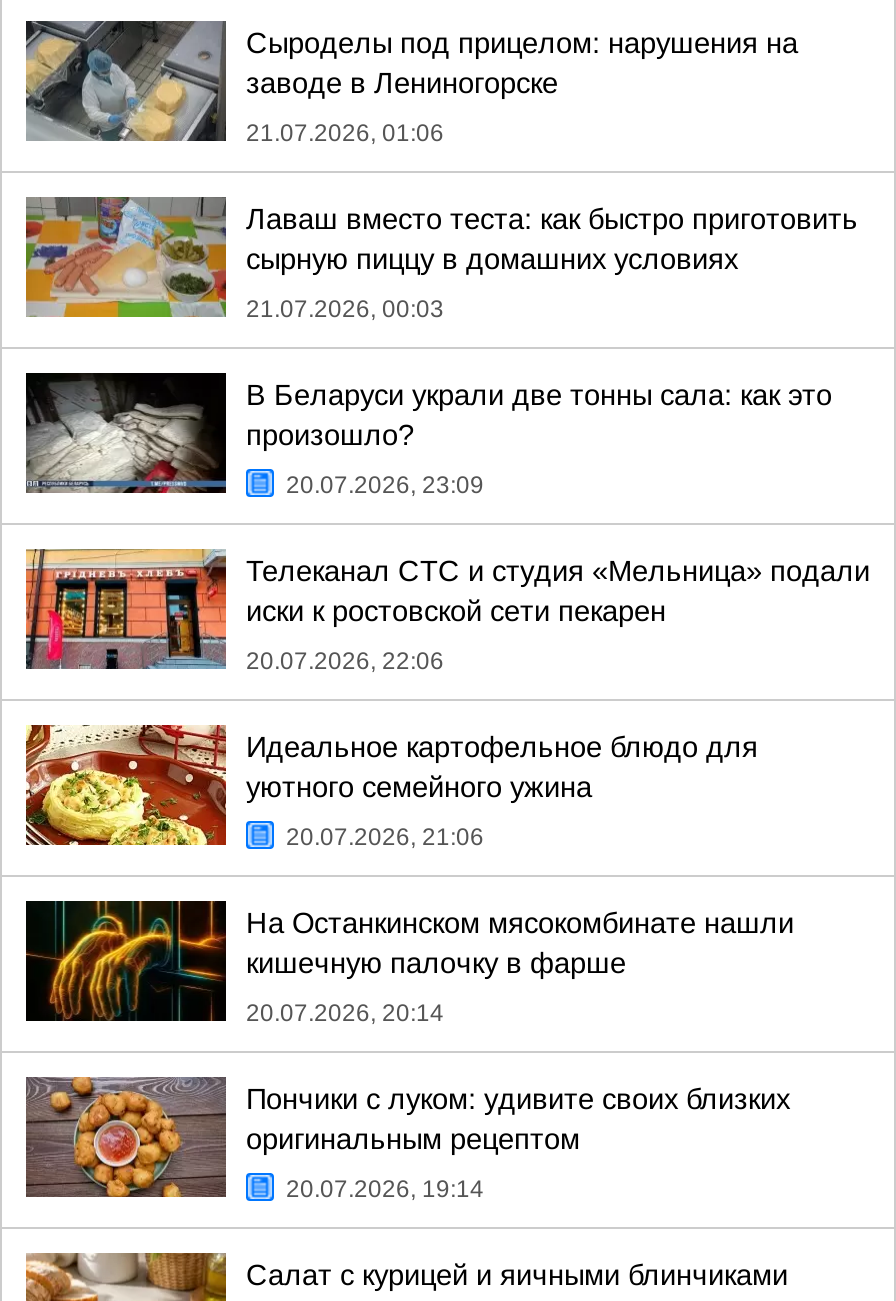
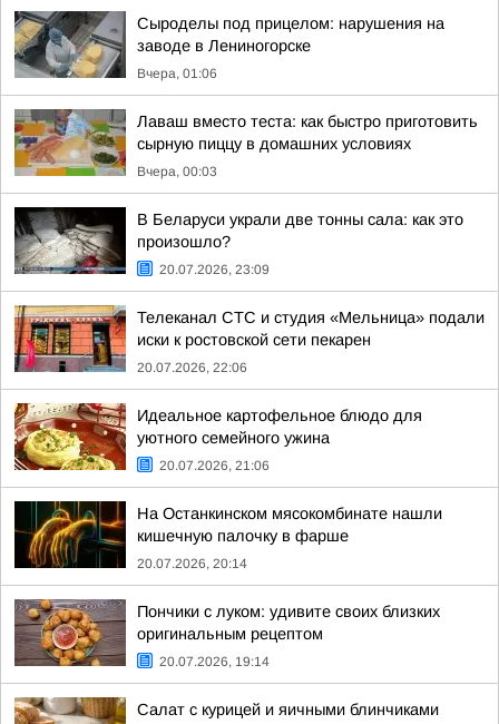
- 21.07.2026, 01:06
+ Вчера, 01:06

- 21.07.2026, 00:03
+ Вчера, 00:03
